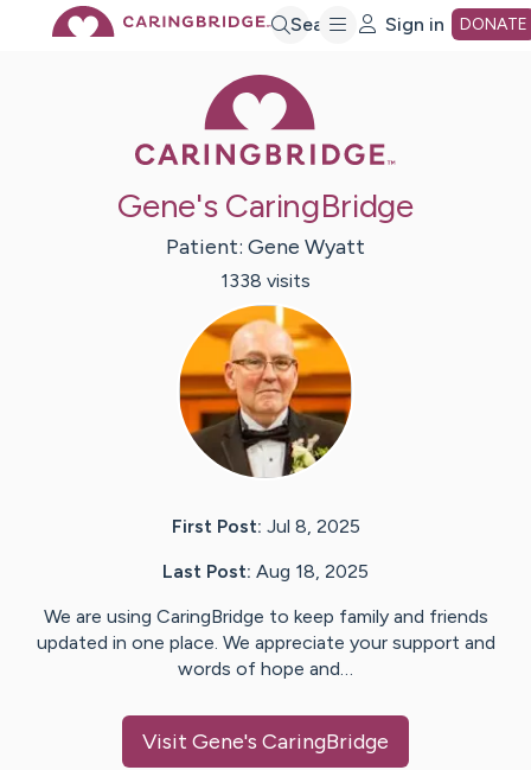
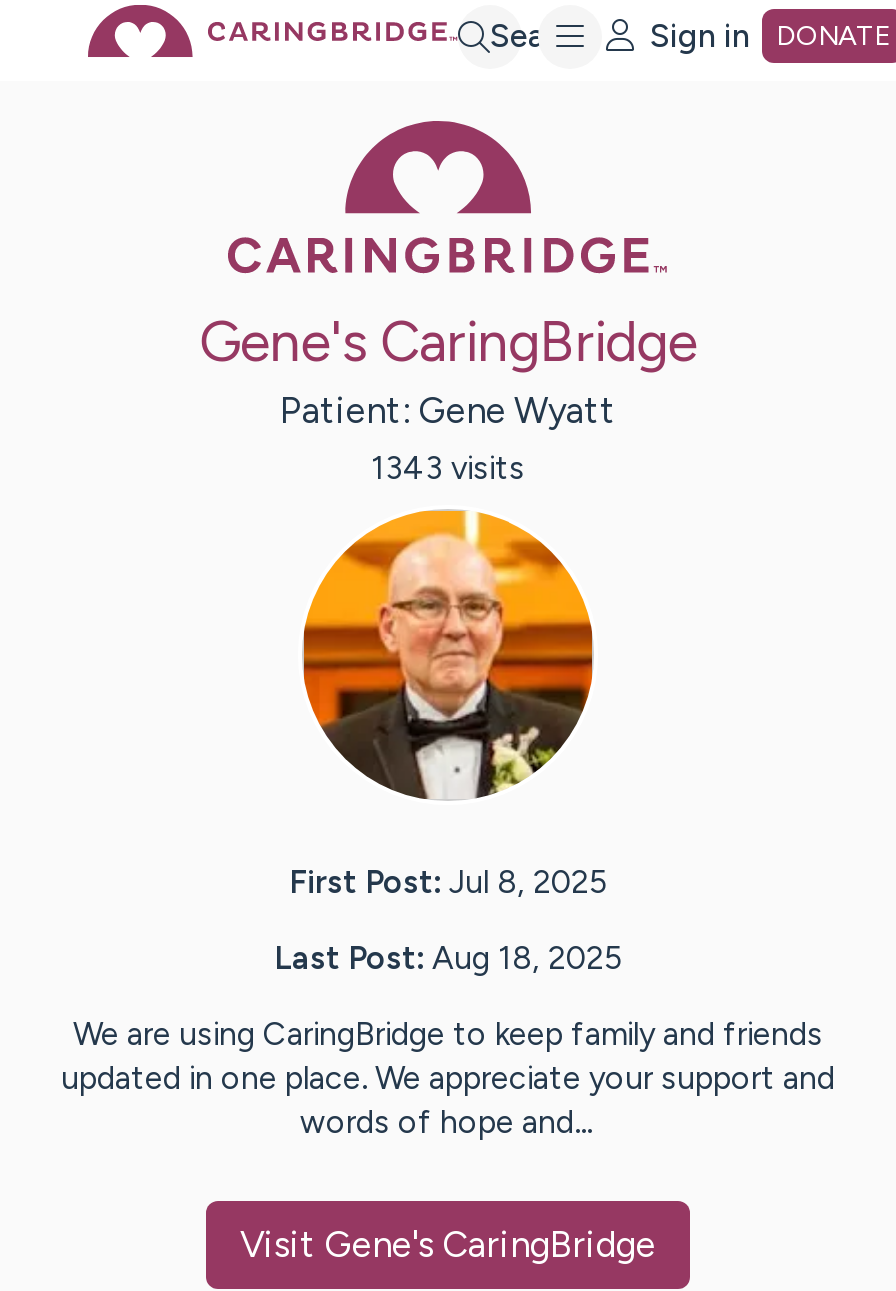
- 1338 visits
+ 1343 visits
